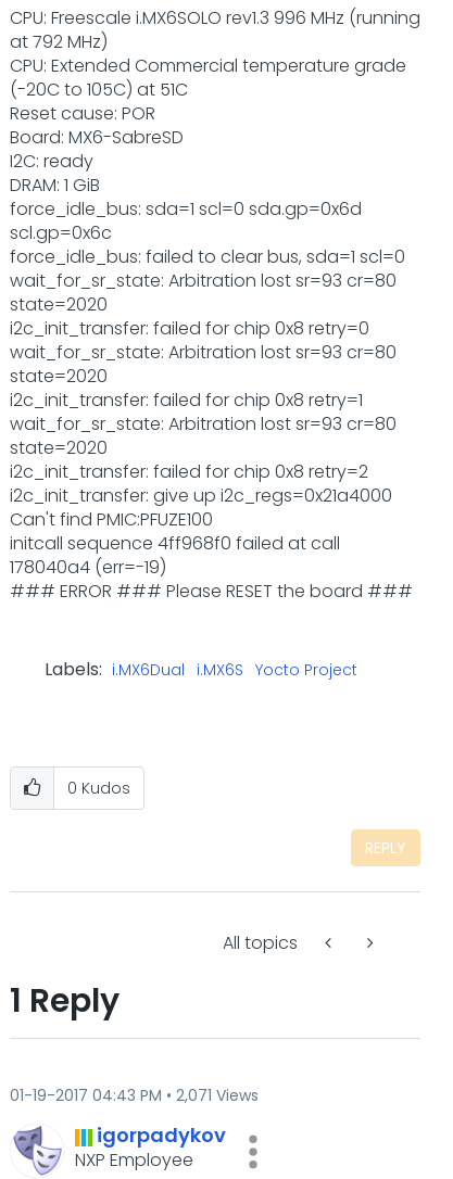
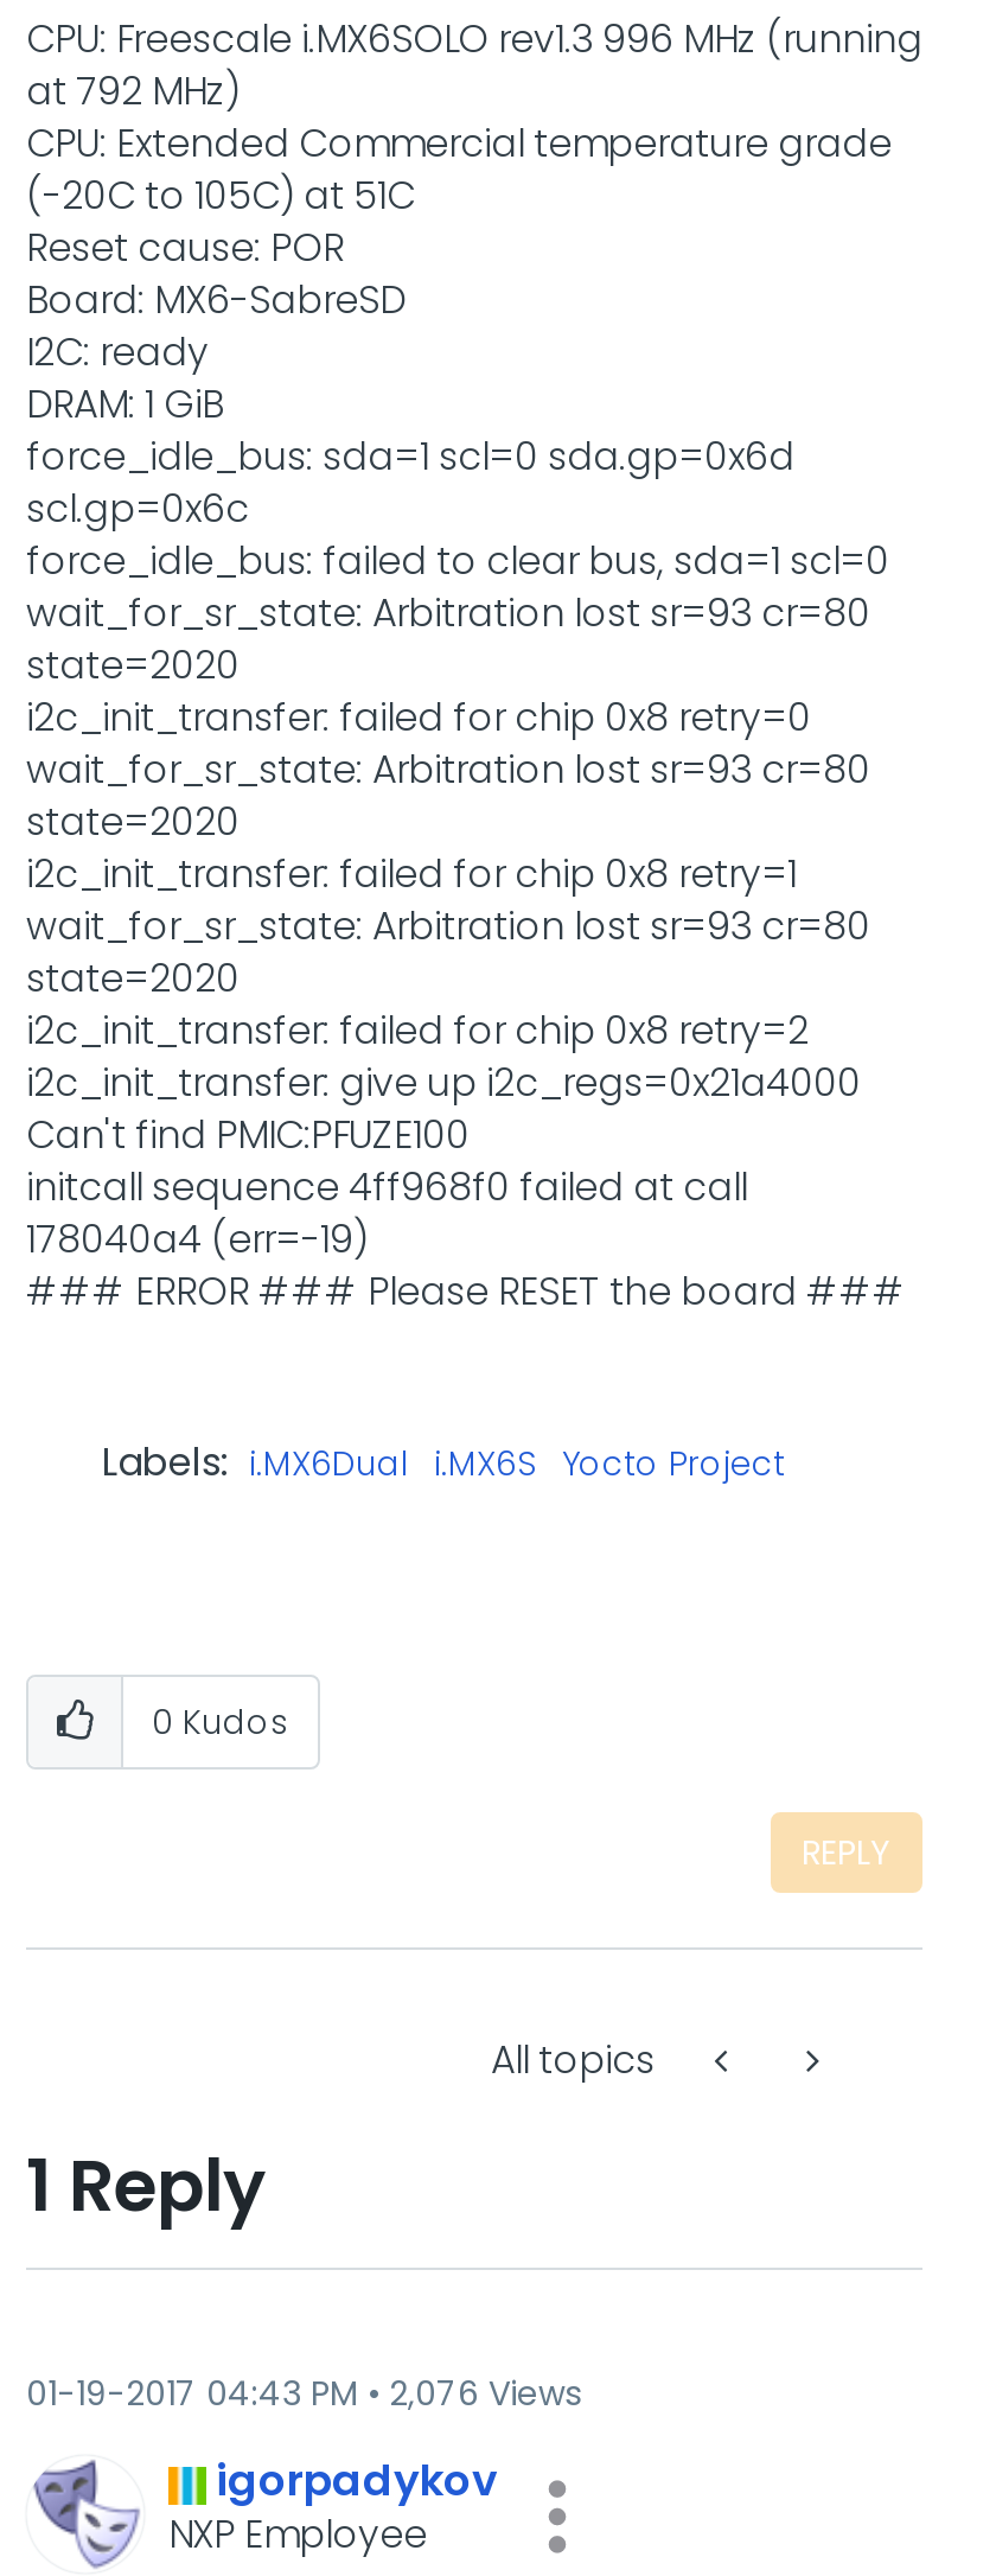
- 01-19-2017 04:43 PM 2,071 Views
+ 01-19-2017 04:43 PM 2,076 Views
